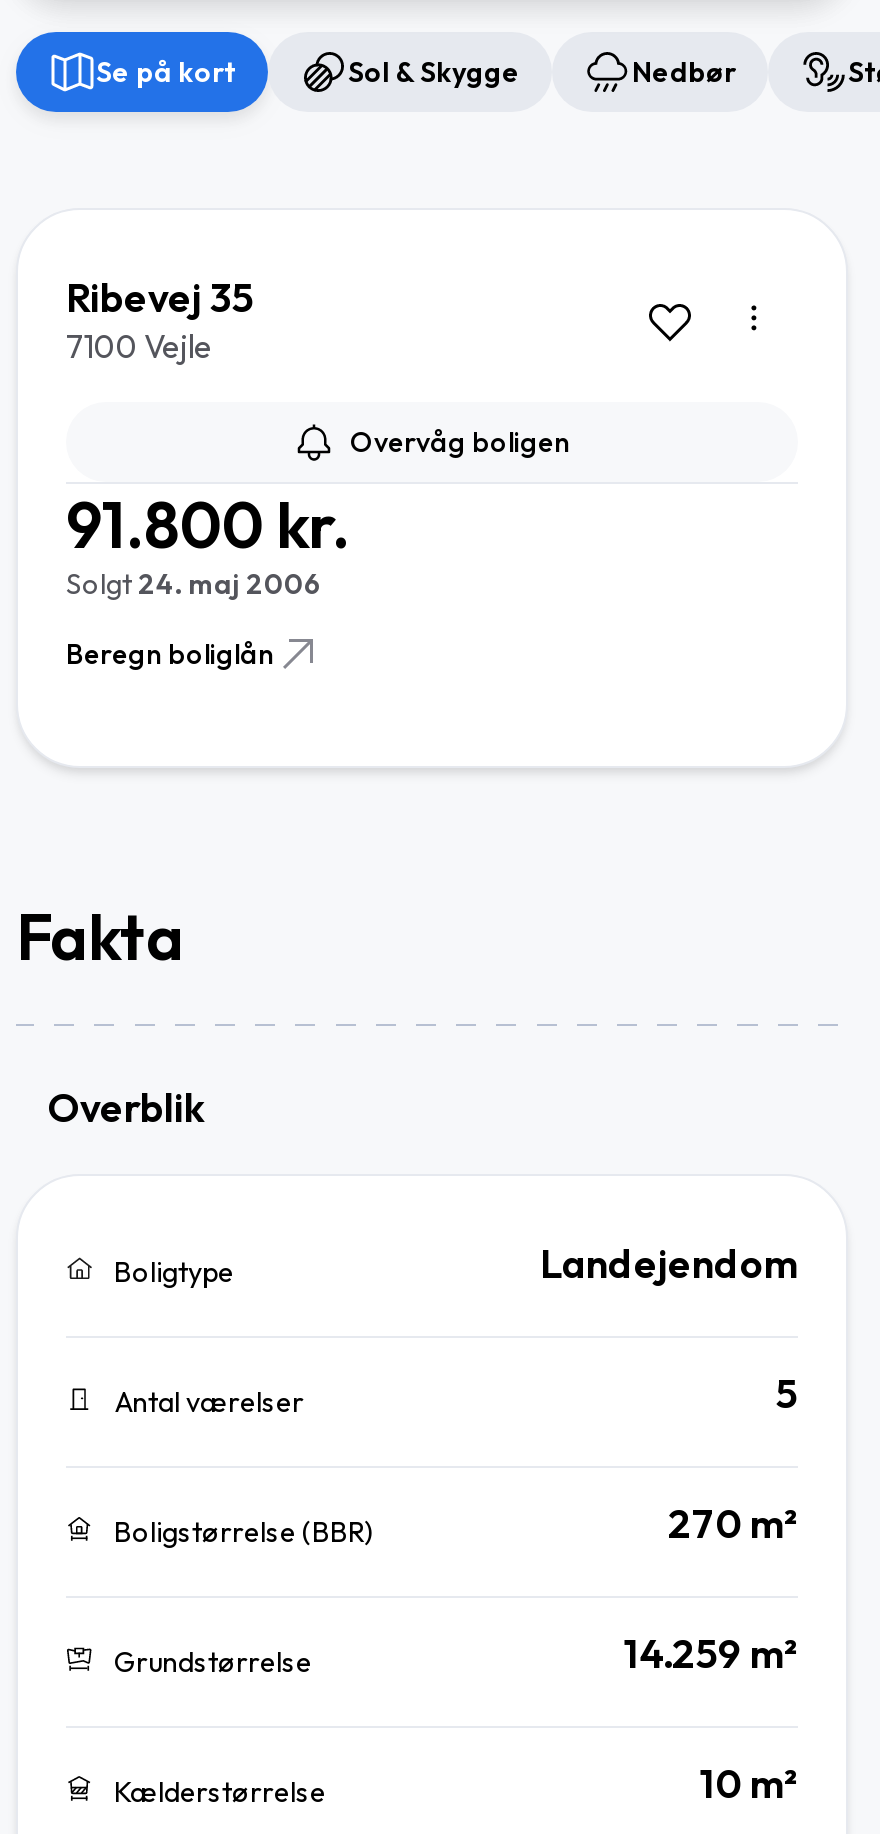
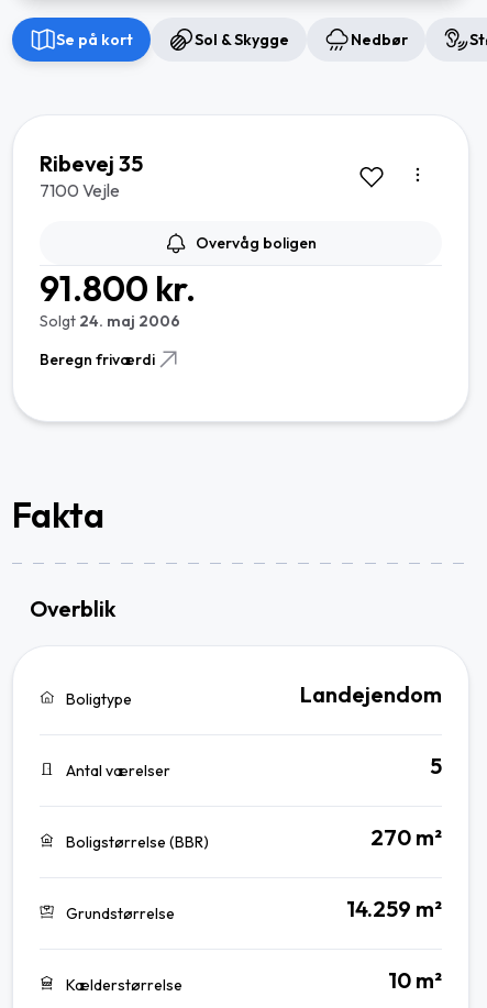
- Beregn boliglån
+ Beregn friværdi
